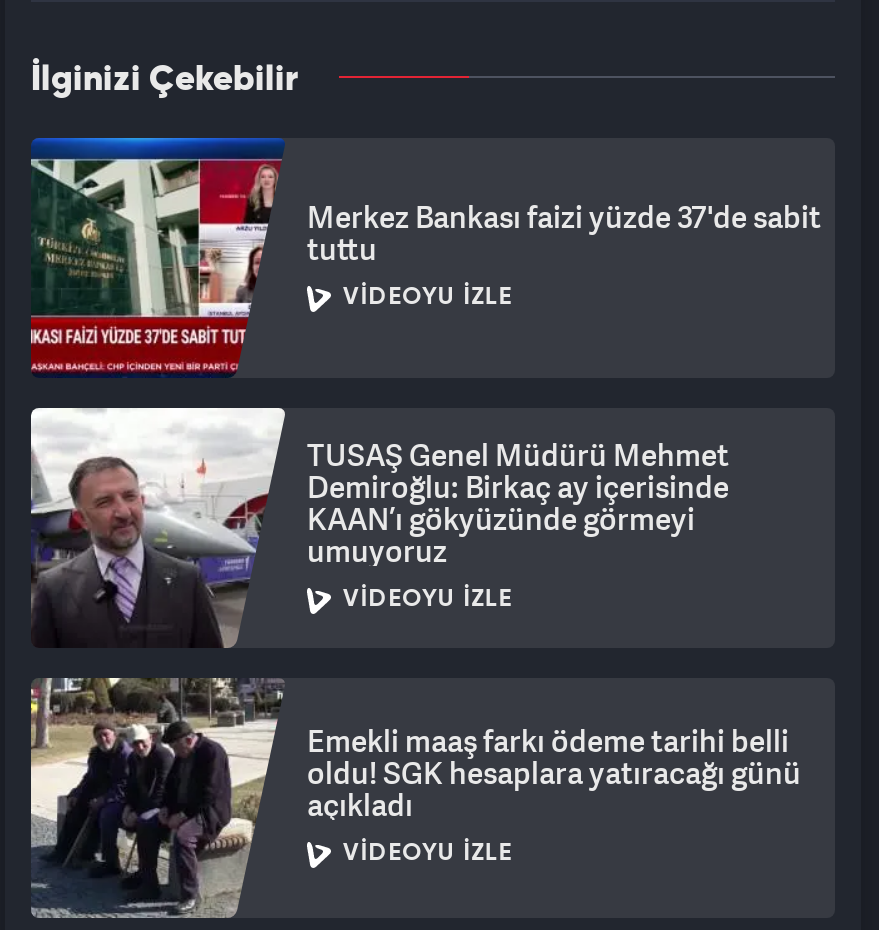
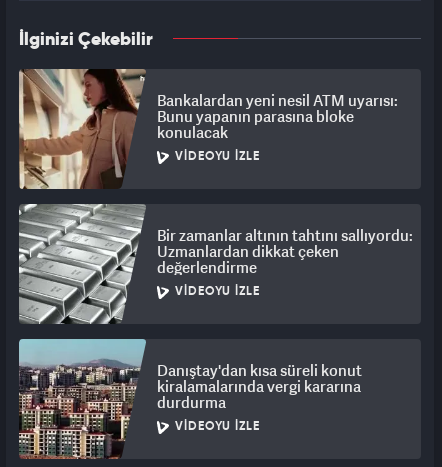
- [image]
- Merkez Bankası faizi yüzde 37'de sabit
- tuttu
+ [image]
+ Bankalardan yeni nesil ATM uyarısı:
+ Bunu yapanın parasına bloke
+ konulacak

- [image]
- TUSAŞ Genel Müdürü Mehmet
- Demiroğlu: Birkaç ay içerisinde
- KAAN’ı gökyüzünde görmeyi
- umuyoruz
+ [image]
+ Bir zamanlar altının tahtını sallıyordu:
+ Uzmanlardan dikkat çeken
+ değerlendirme

- [image]
- Emekli maaş farkı ödeme tarihi belli
- oldu! SGK hesaplara yatıracağı günü
- açıkladı
+ [image]
+ Danıştay'dan kısa süreli konut
+ kiralamalarında vergi kararına
+ durdurma
